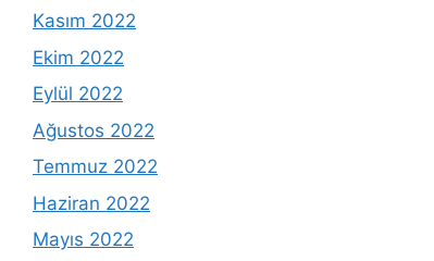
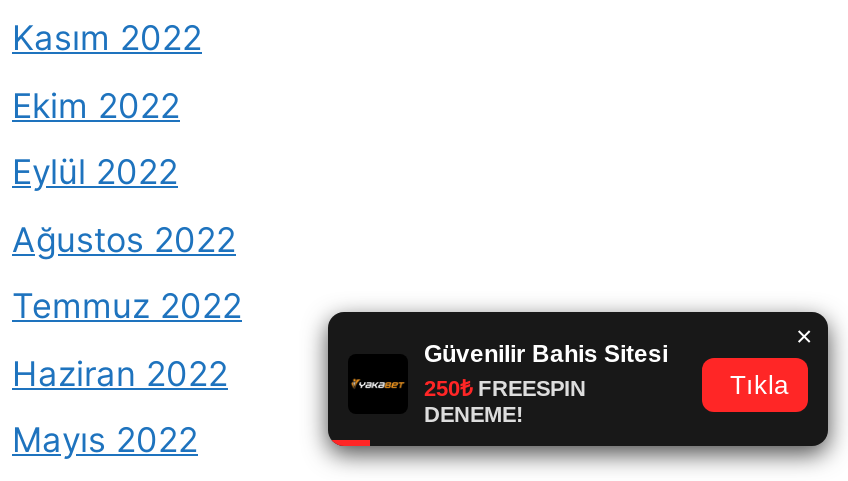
+ [image]
